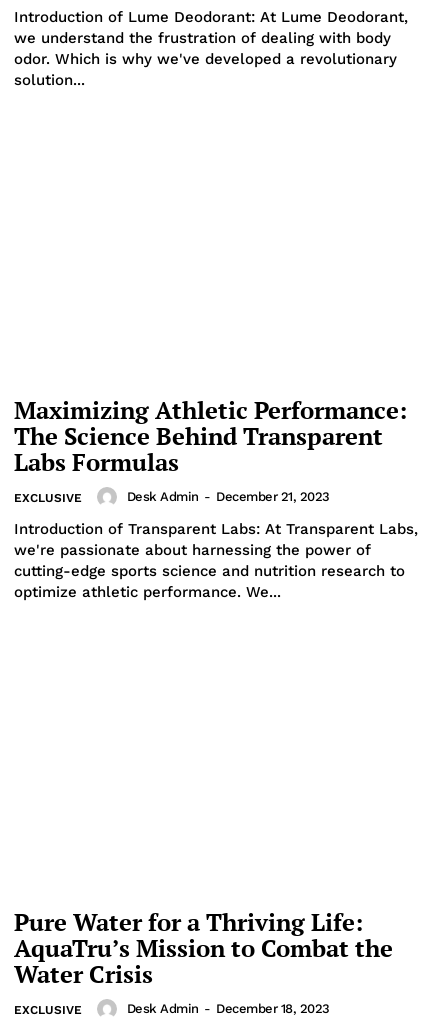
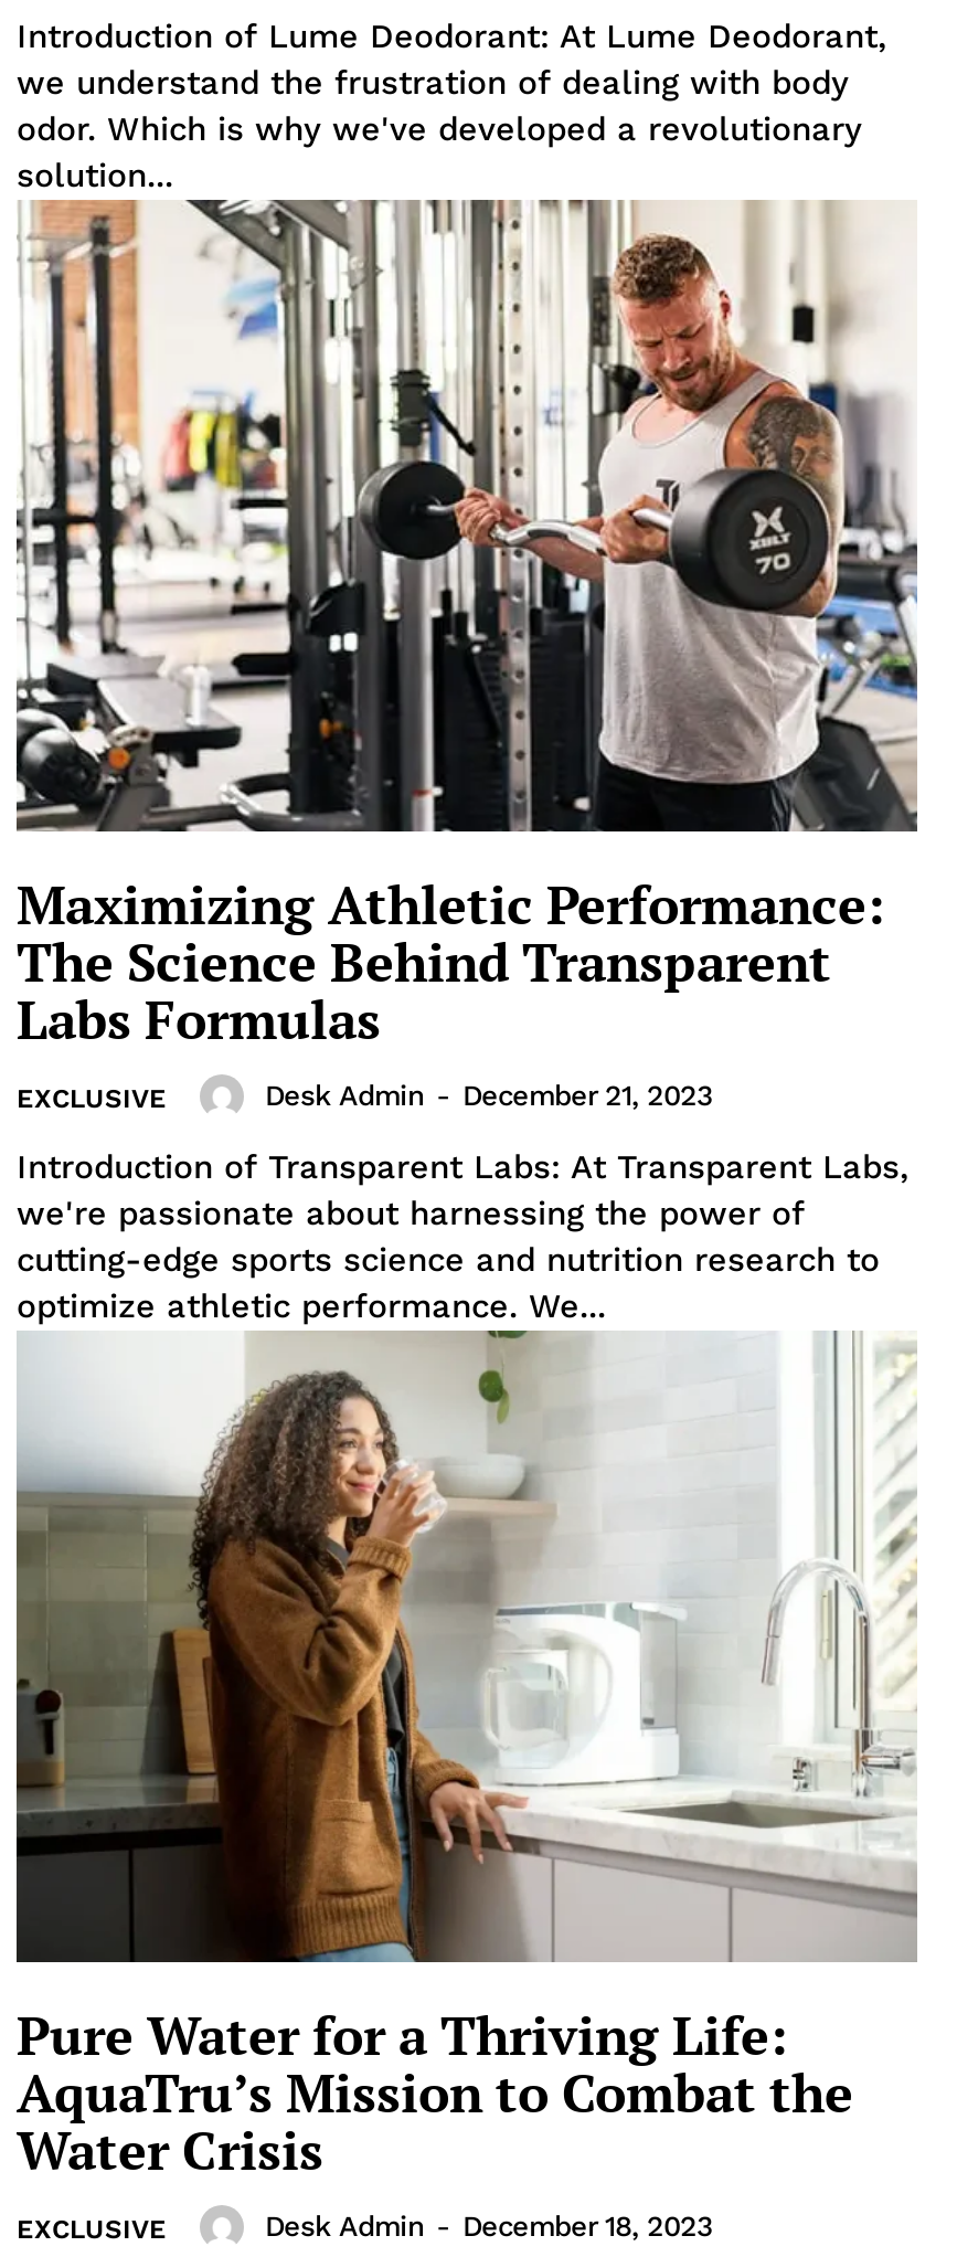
+ [image]

+ [image]
